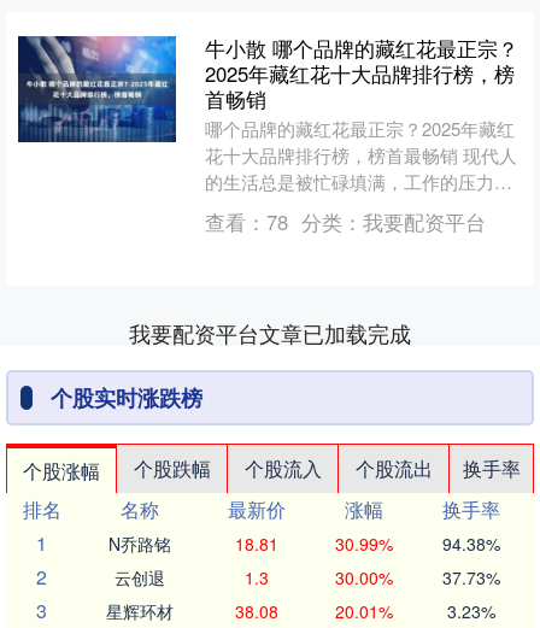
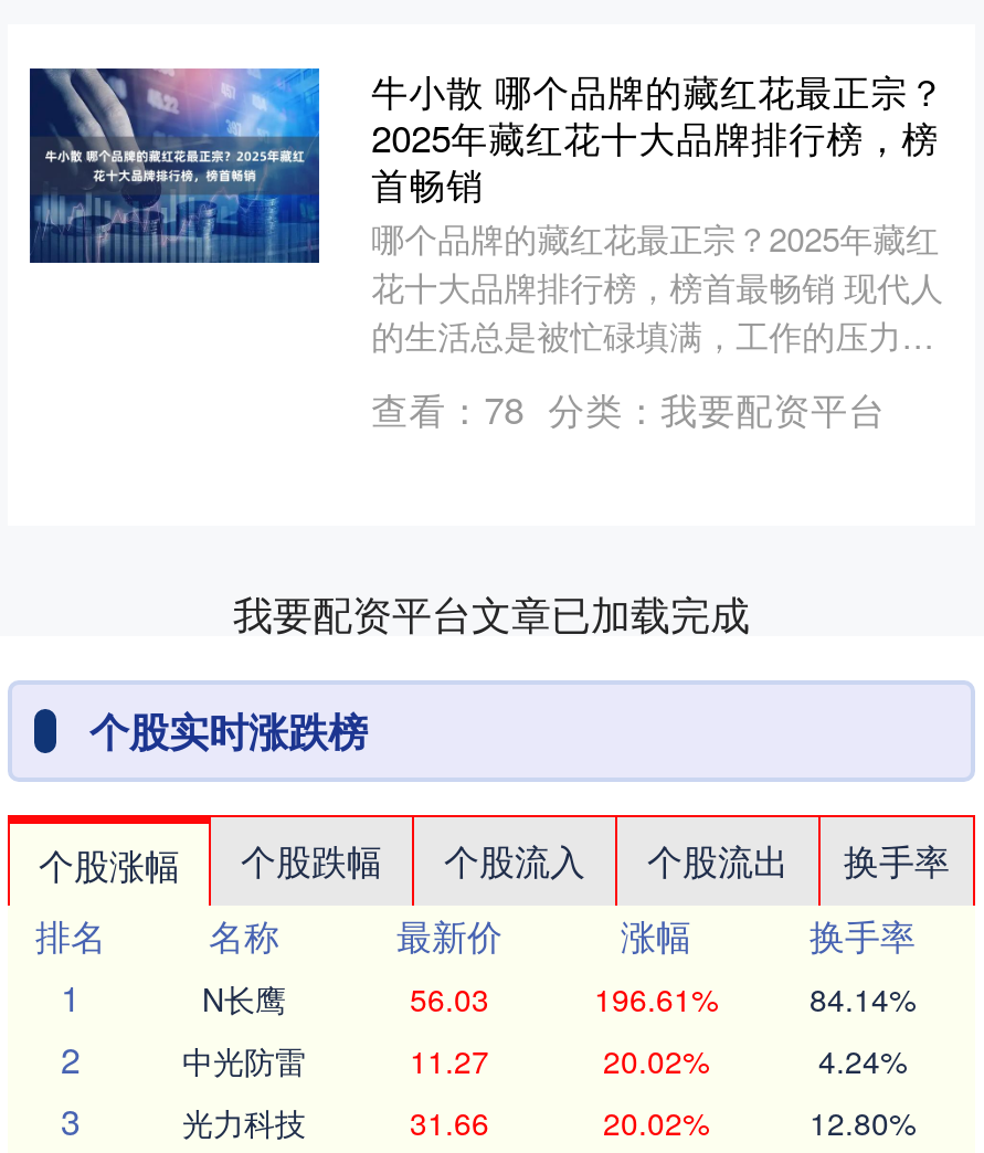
- N乔路铭
- 18.81
- 30.99%
- 94.38%
+ N长鹰
+ 56.03
+ 196.61%
+ 84.14%

- 云创退
- 1.3
- 30.00%
- 37.73%
+ 中光防雷
+ 11.27
+ 20.02%
+ 4.24%

- 星辉环材
- 38.08
- 20.01%
- 3.23%
+ 光力科技
+ 31.66
+ 20.02%
+ 12.80%
